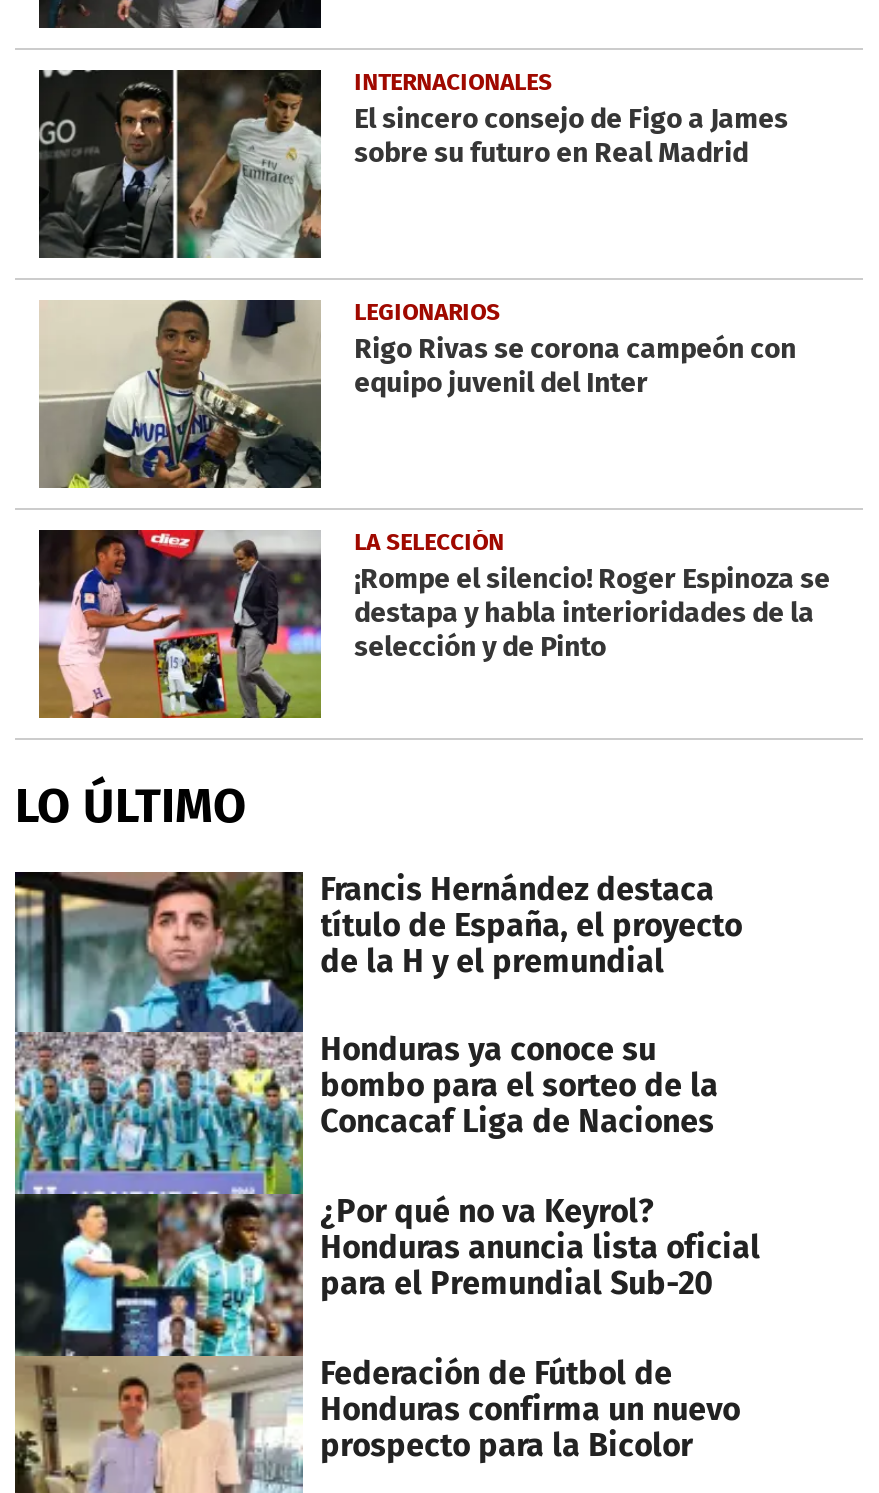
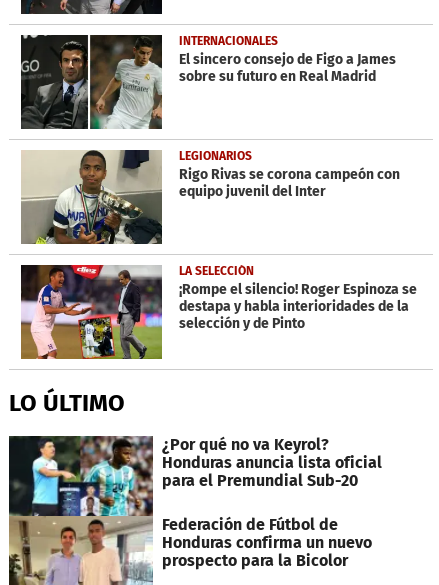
- [image]
- Francis Hernández destaca
- título de España, el proyecto
- de la H y el premundial
- Honduras ya conoce su
- bombo para el sorteo de la
- Concacaf Liga de Naciones
